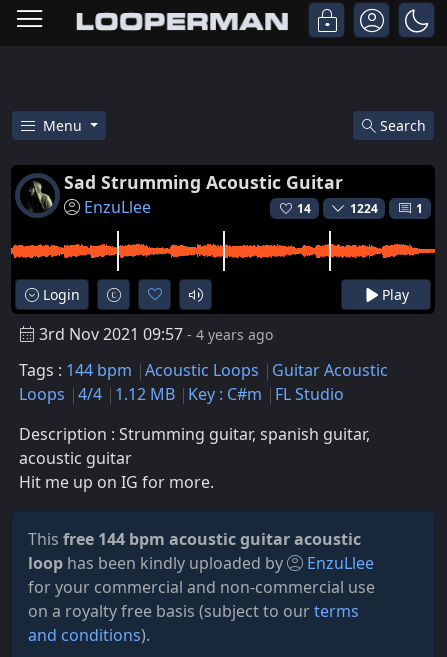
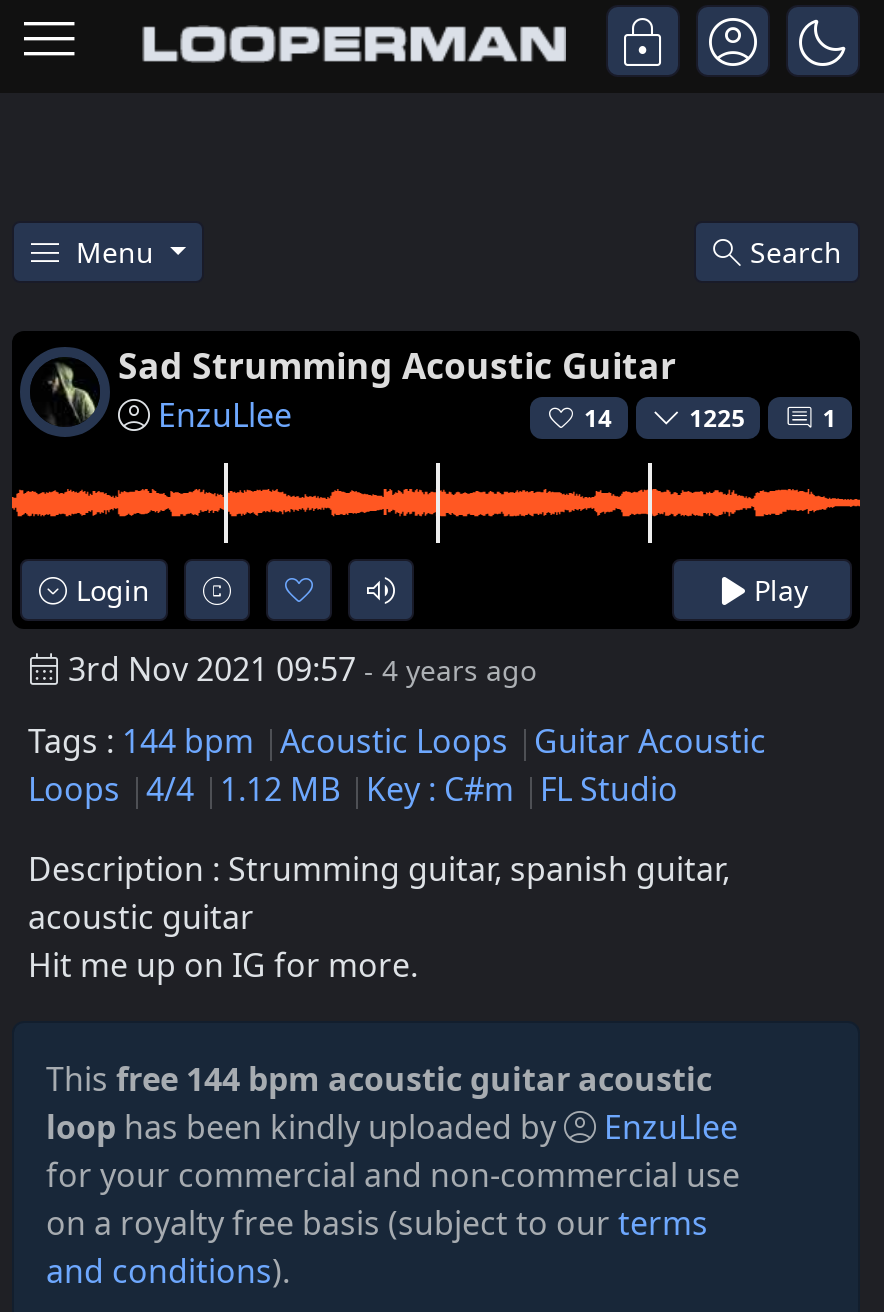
- 1224
+ 1225
